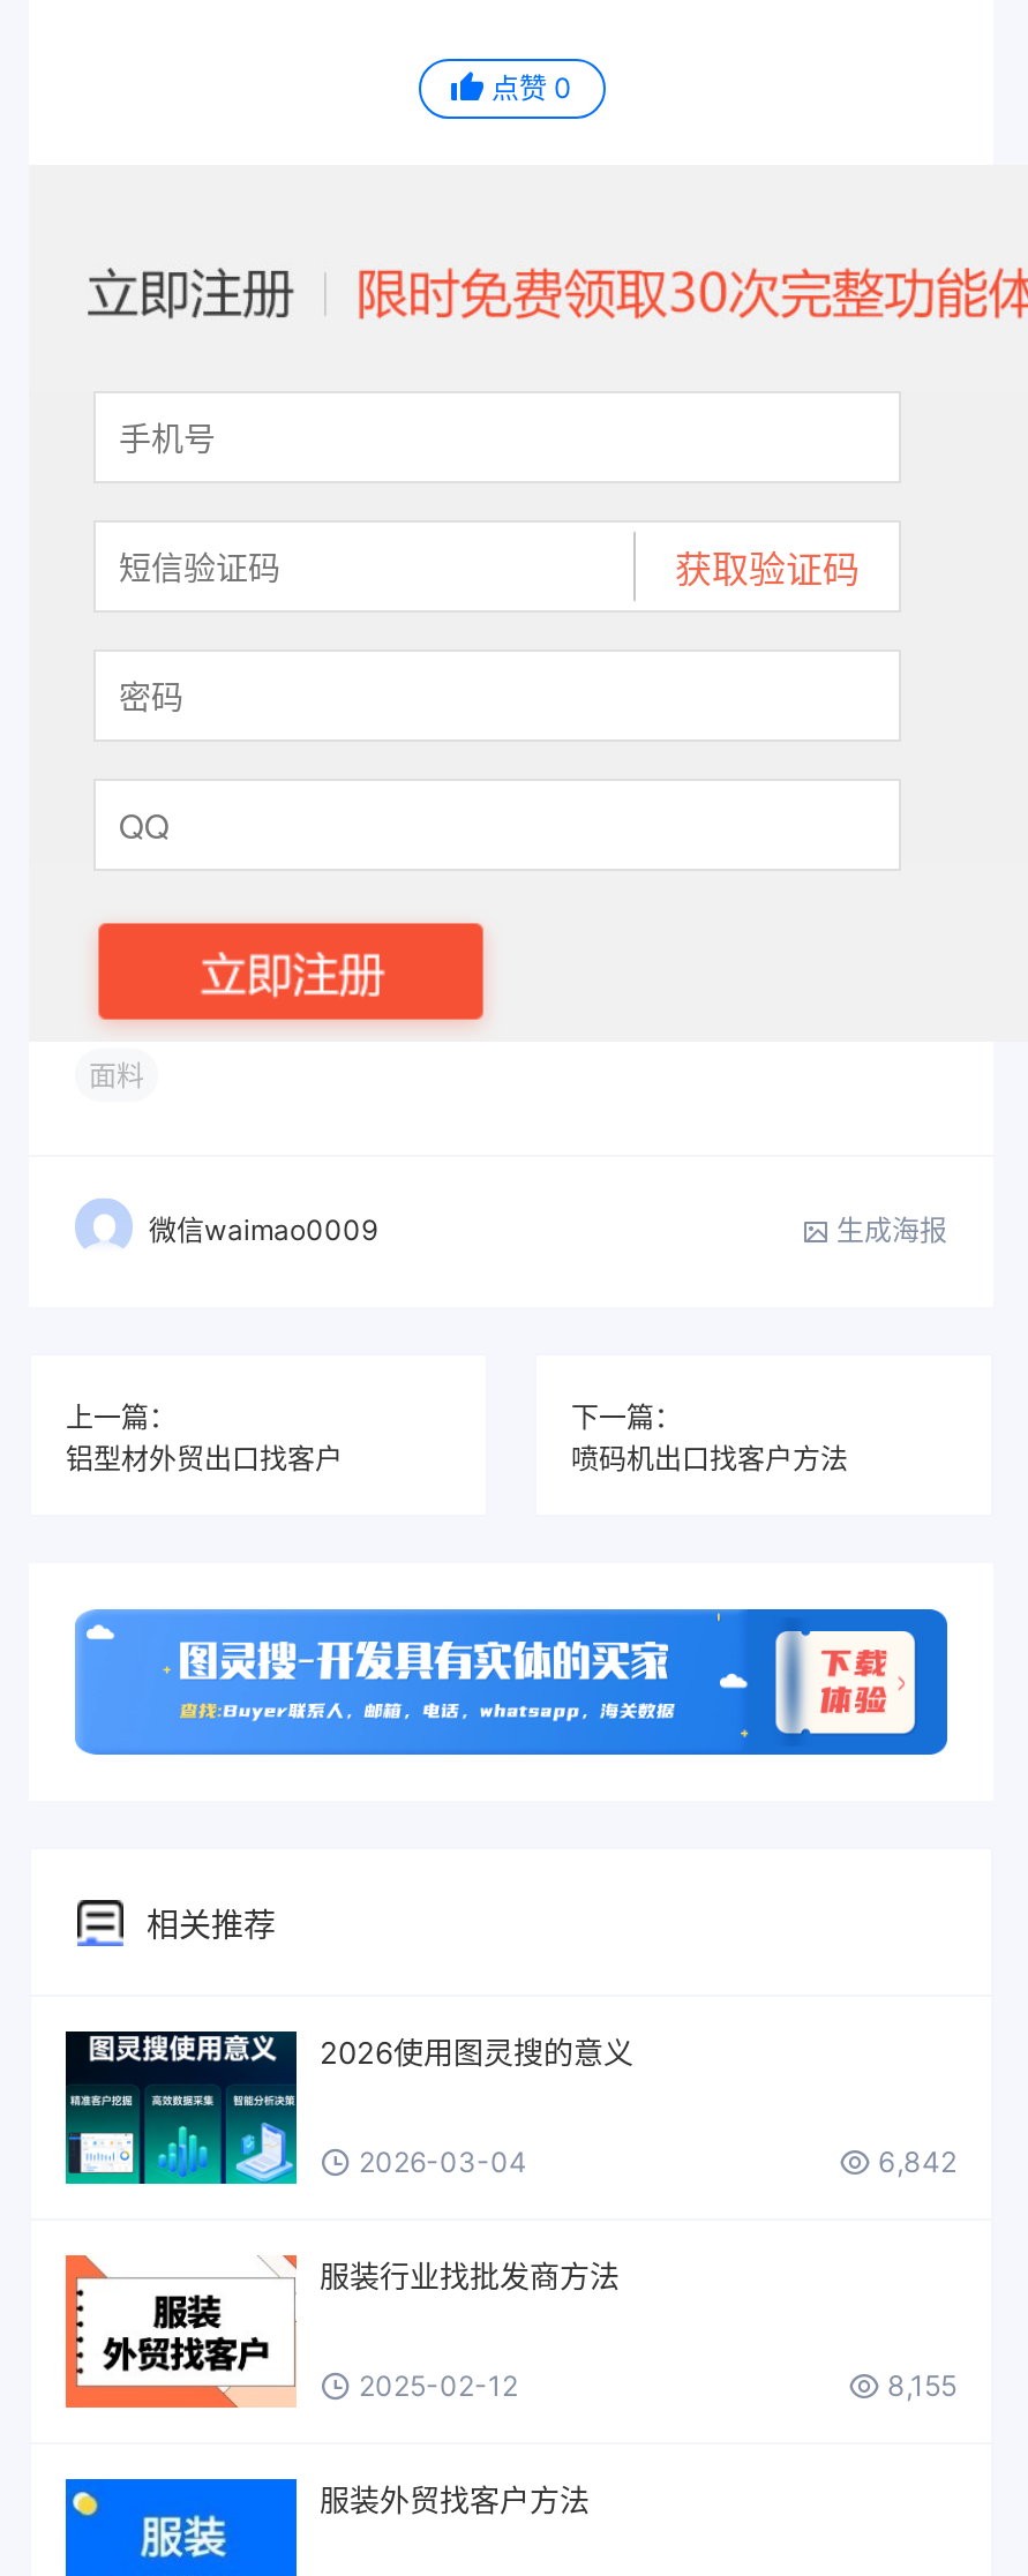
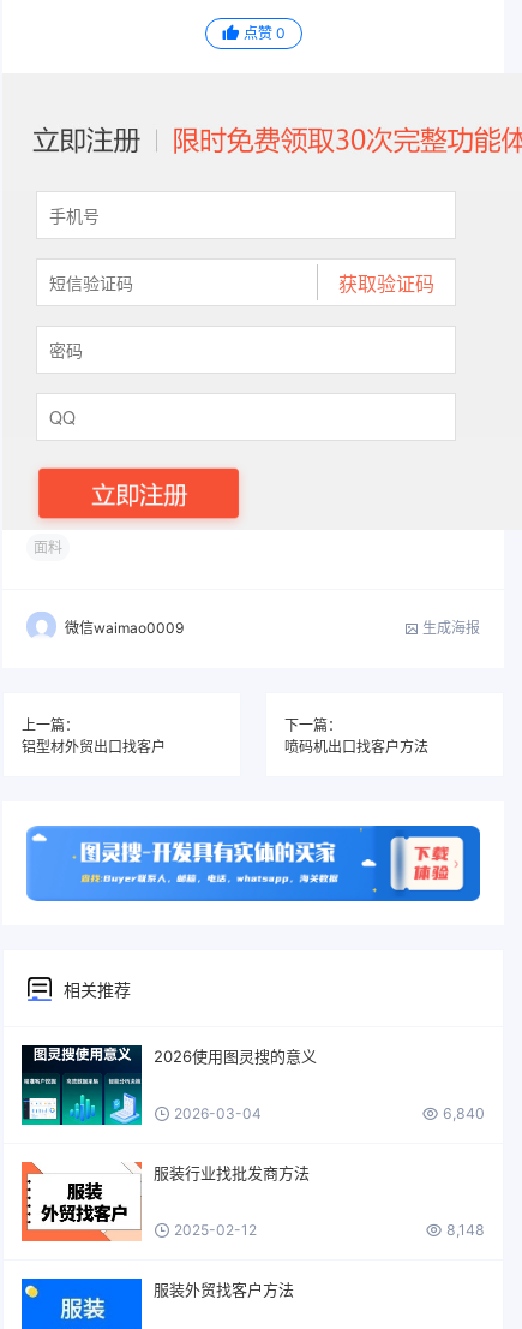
- 6,842
+ 6,840

- 8,155
+ 8,148
